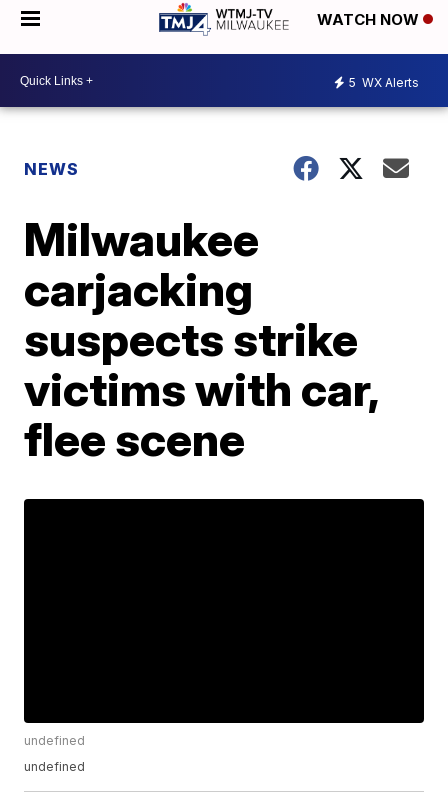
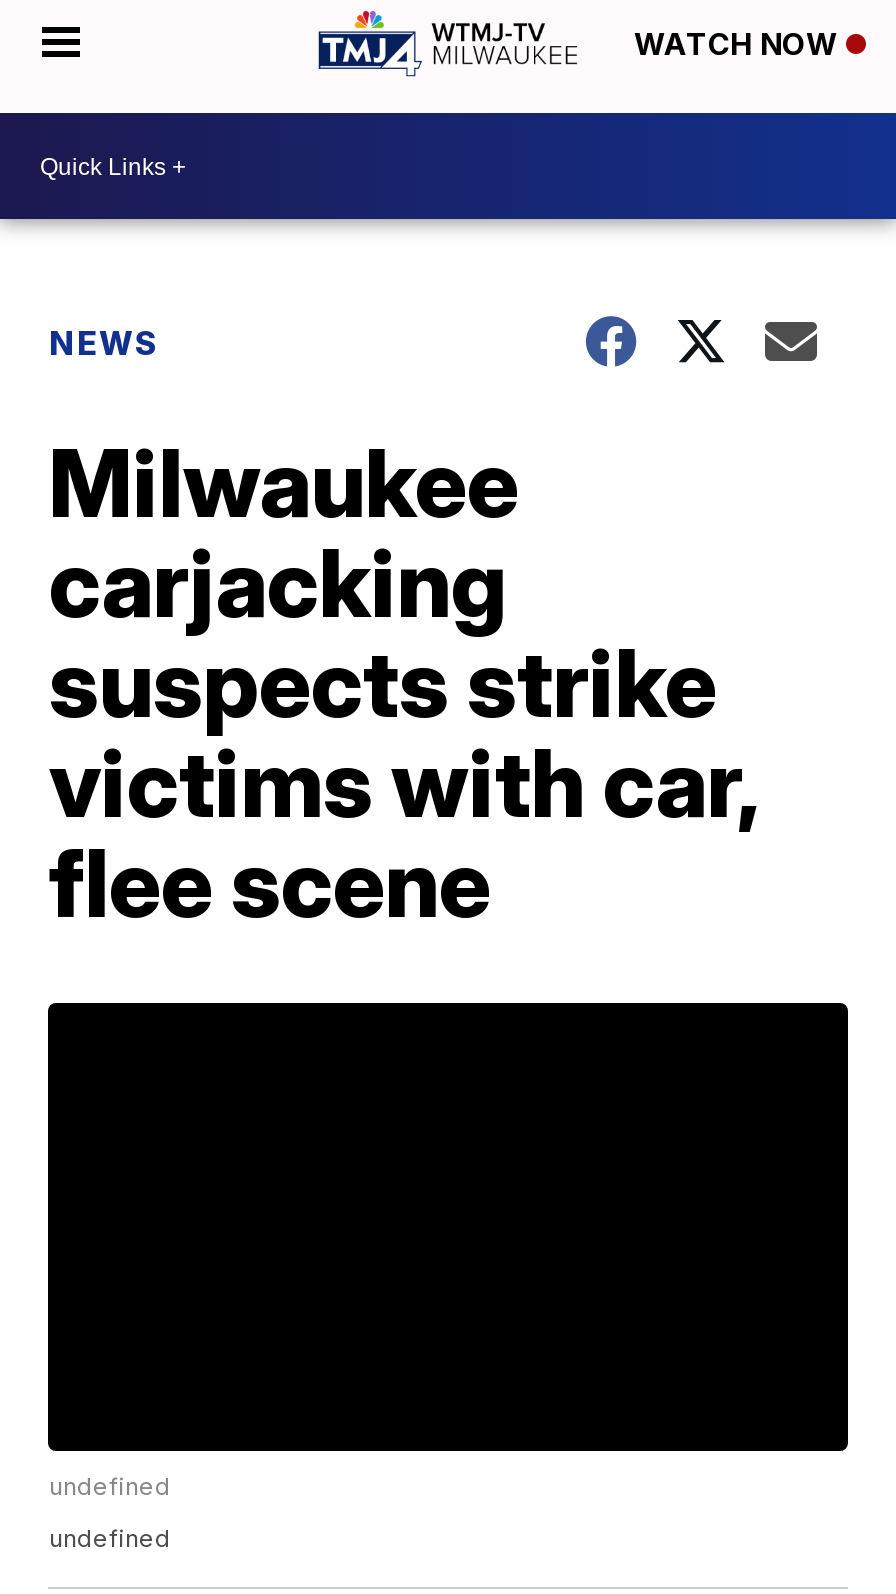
- 5 WX Alerts
